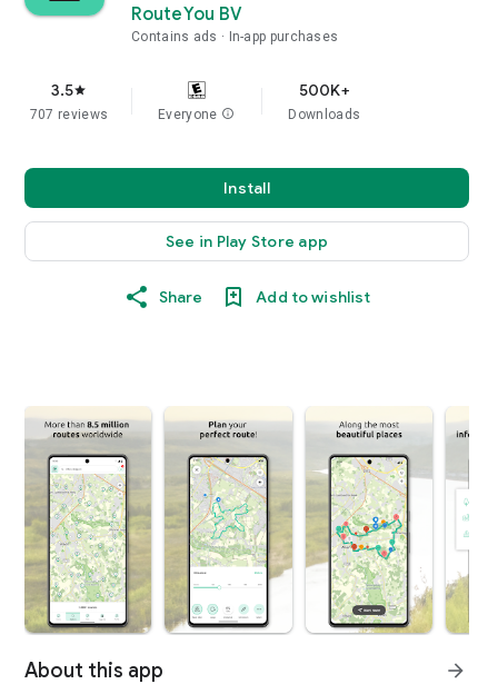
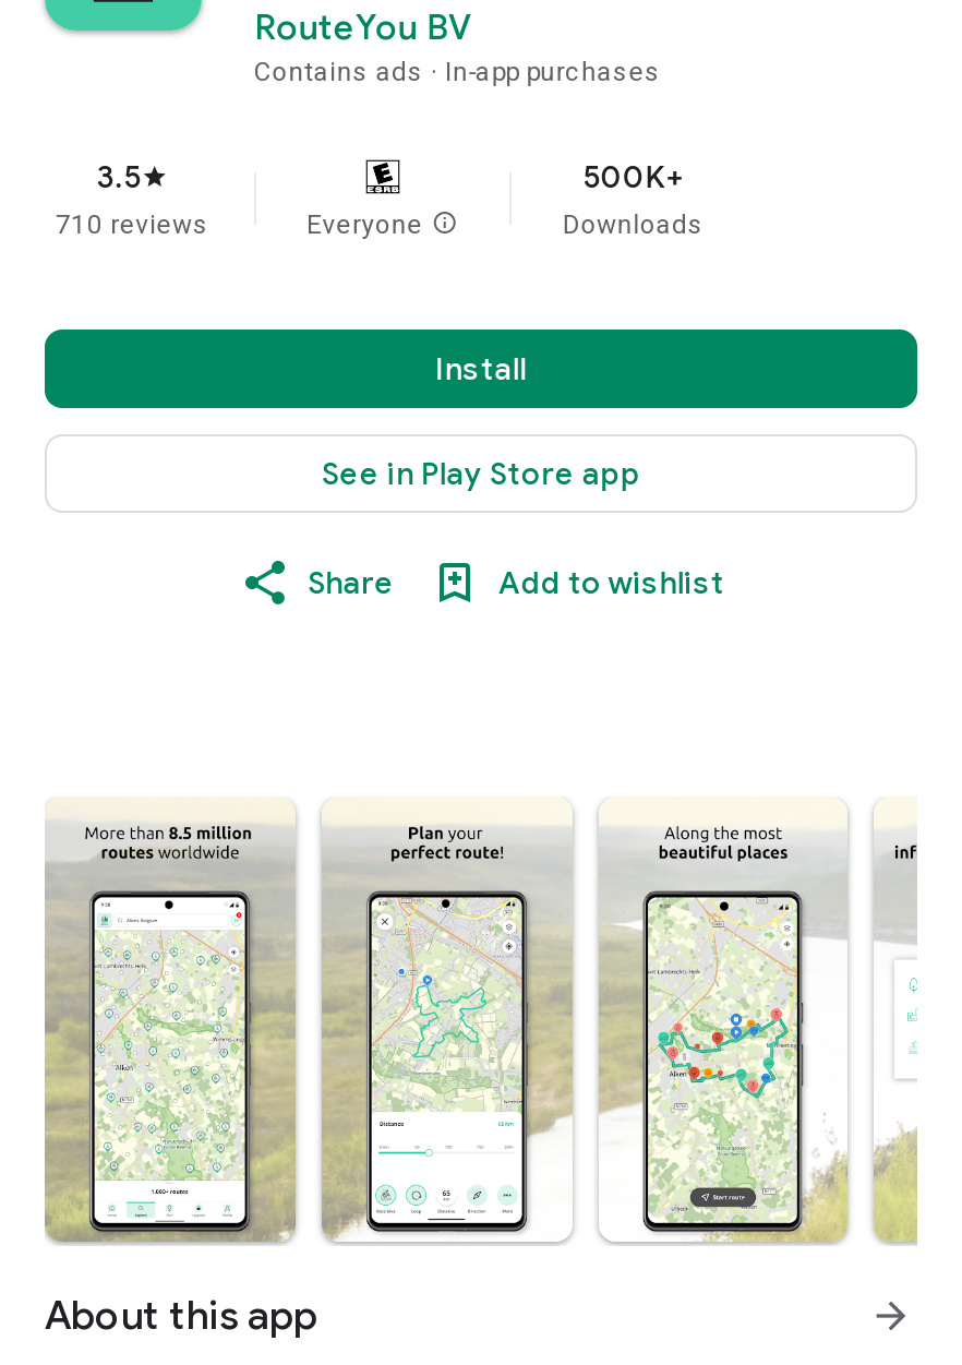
- 707 reviews
+ 710 reviews
